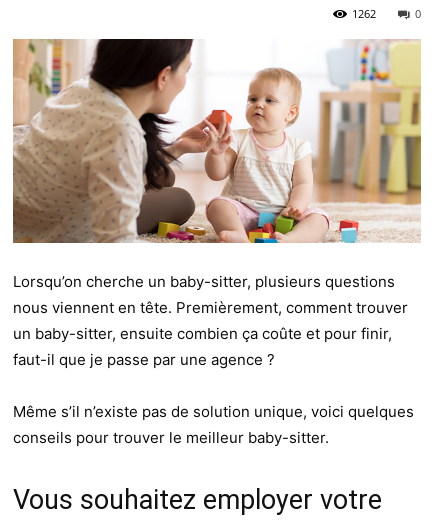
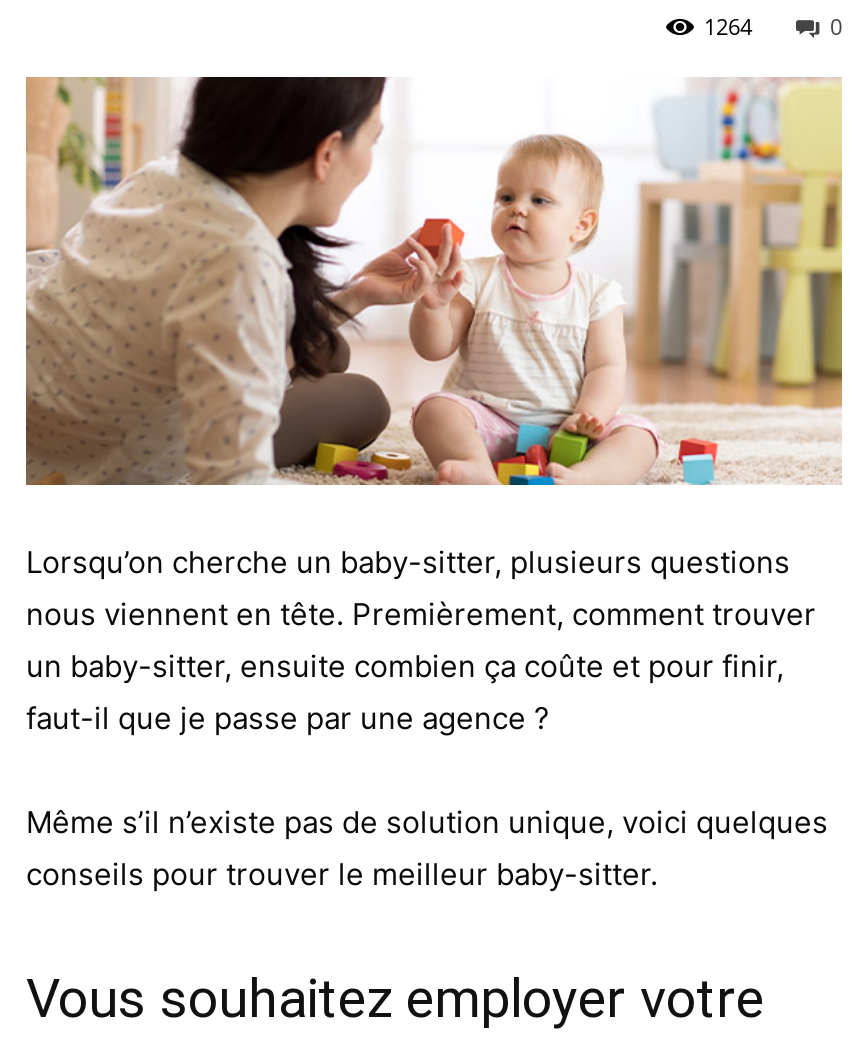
- 1262
+ 1264
